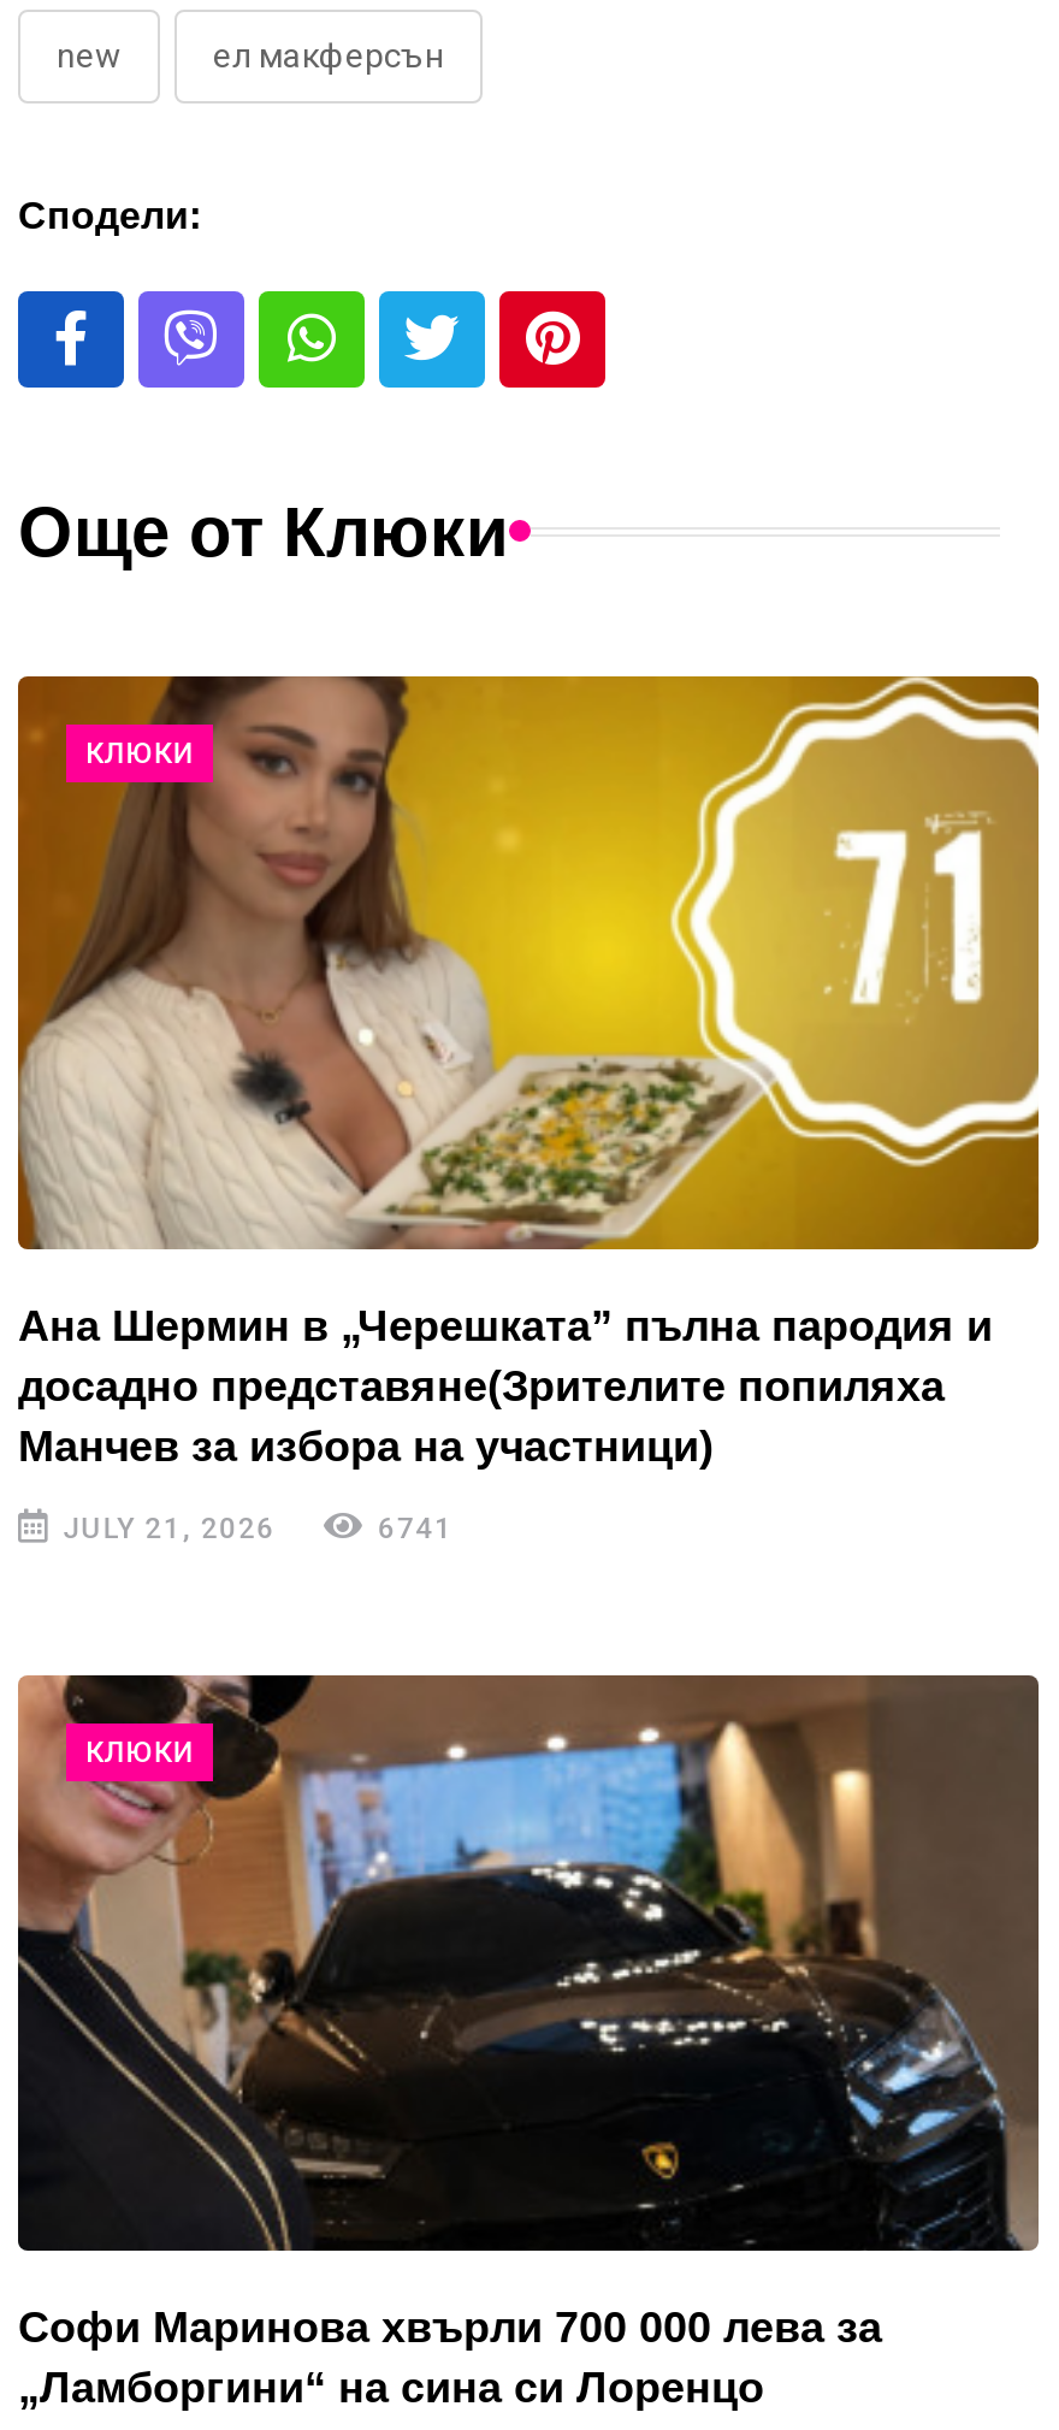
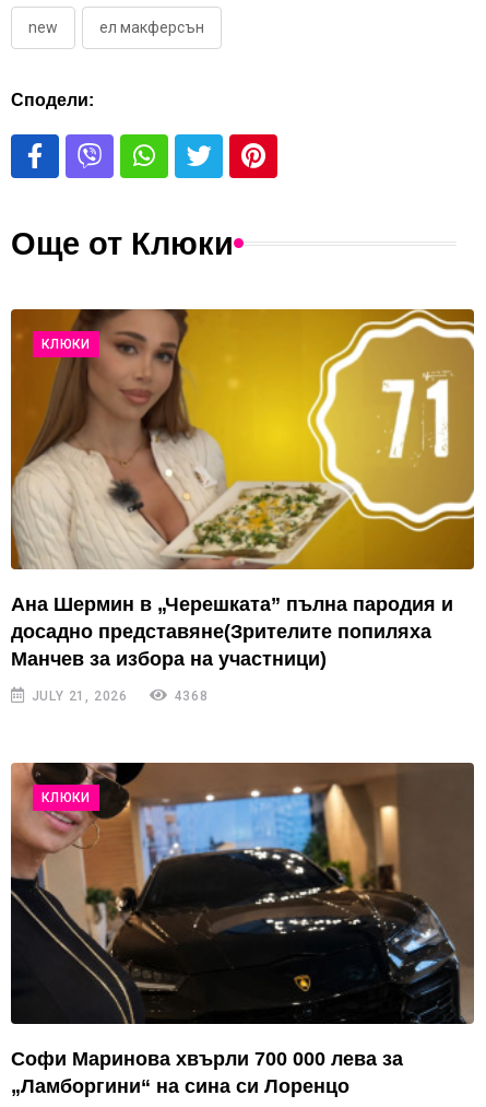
- 6741
+ 4368
